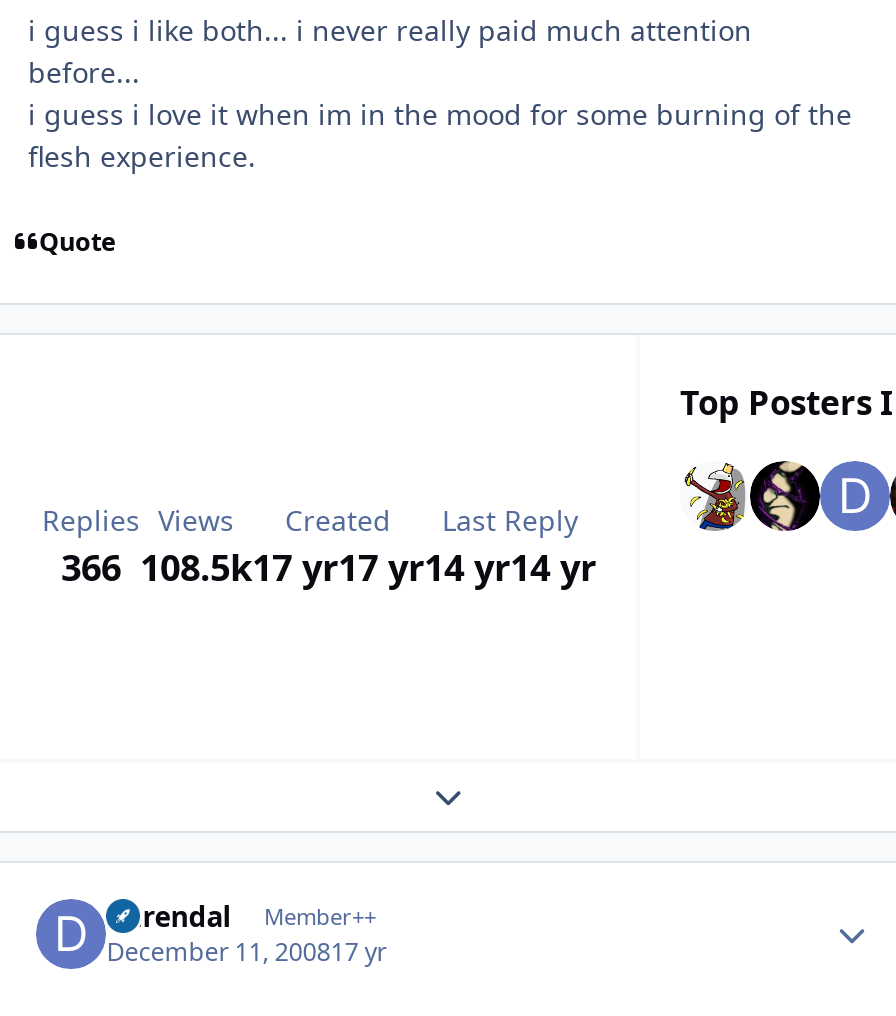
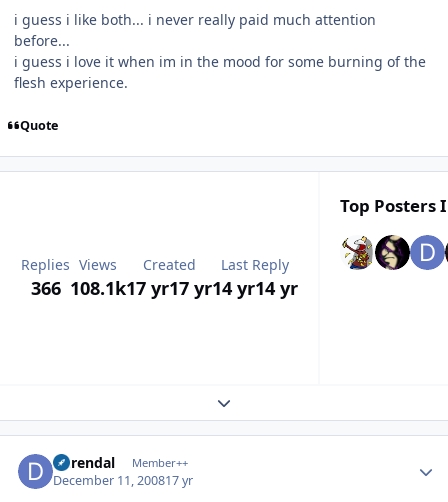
- 366 108.5k 17 yr17 yr 14 yr14 yr
+ 366 108.1k 17 yr17 yr 14 yr14 yr
